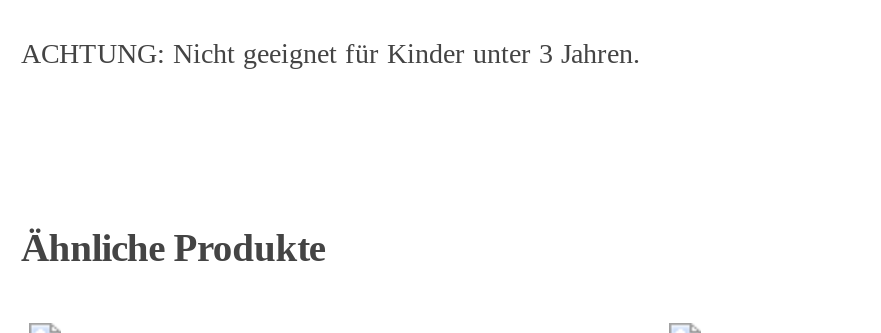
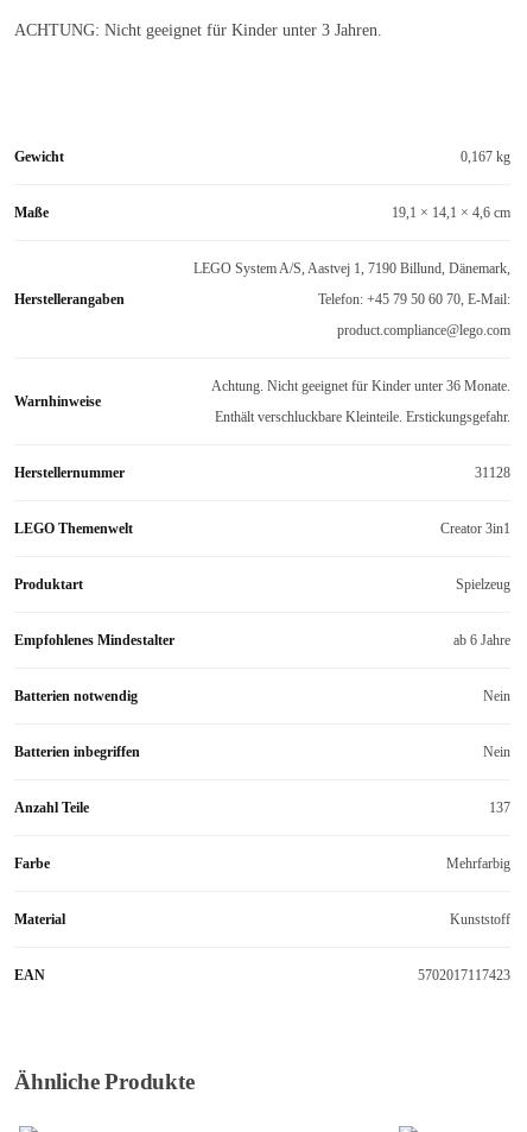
+ Gewicht
+ 0,167 kg
+ Maße
+ 19,1 × 14,1 × 4,6 cm

+ Herstellerangaben

+ Warnhinweise

+ Achtung. Nicht geeignet für Kinder unter 36 Monate.
+ Enthält verschluckbare Kleinteile. Erstickungsgefahr.
+ Herstellernummer
+ 31128
+ LEGO Themenwelt
+ Creator 3in1
+ Produktart
+ Spielzeug
+ Empfohlenes Mindestalter
+ ab 6 Jahre
+ Batterien notwendig
+ Nein
+ Batterien inbegriffen
+ Nein
+ Anzahl Teile
+ 137
+ Farbe
+ Mehrfarbig
+ Material
+ Kunststoff
+ EAN
+ 5702017117423

+ LEGO System A/S, Aastvej 1, 7190 Billund, Dänemark,
+ Telefon: +45 79 50 60 70, E-Mail:
+ product.compliance@lego.com
